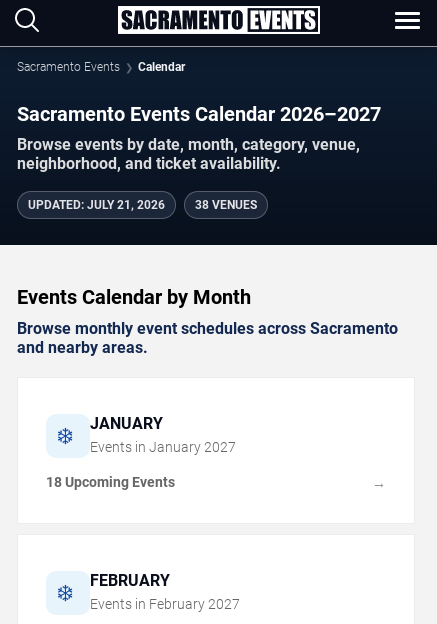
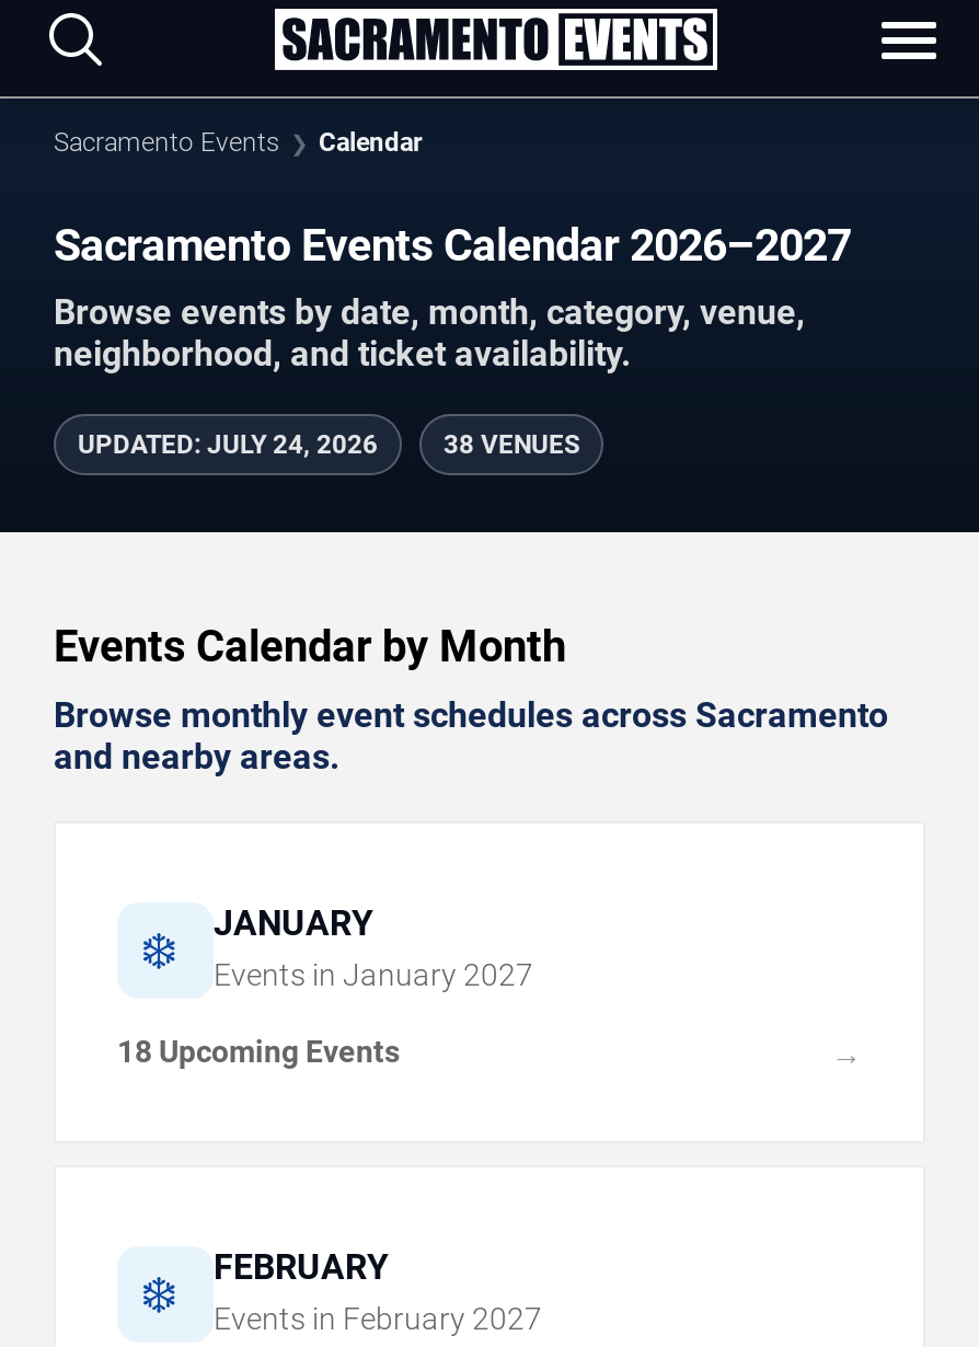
- UPDATED: JULY 21, 2026
+ UPDATED: JULY 24, 2026
